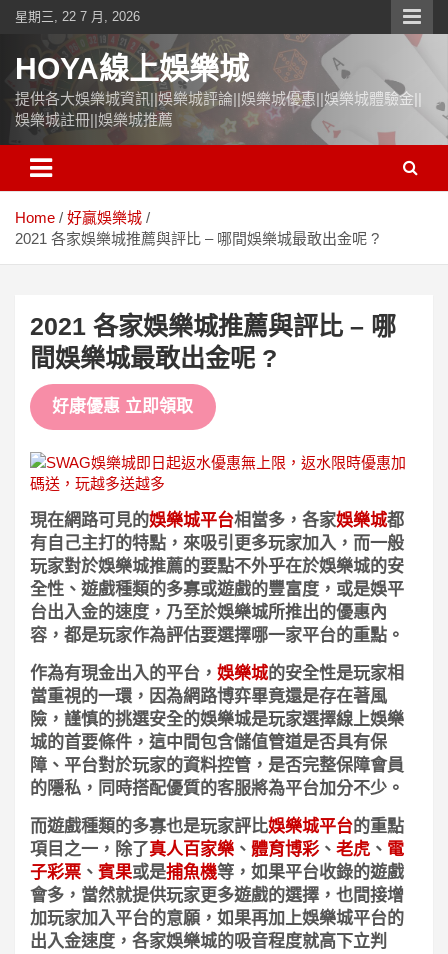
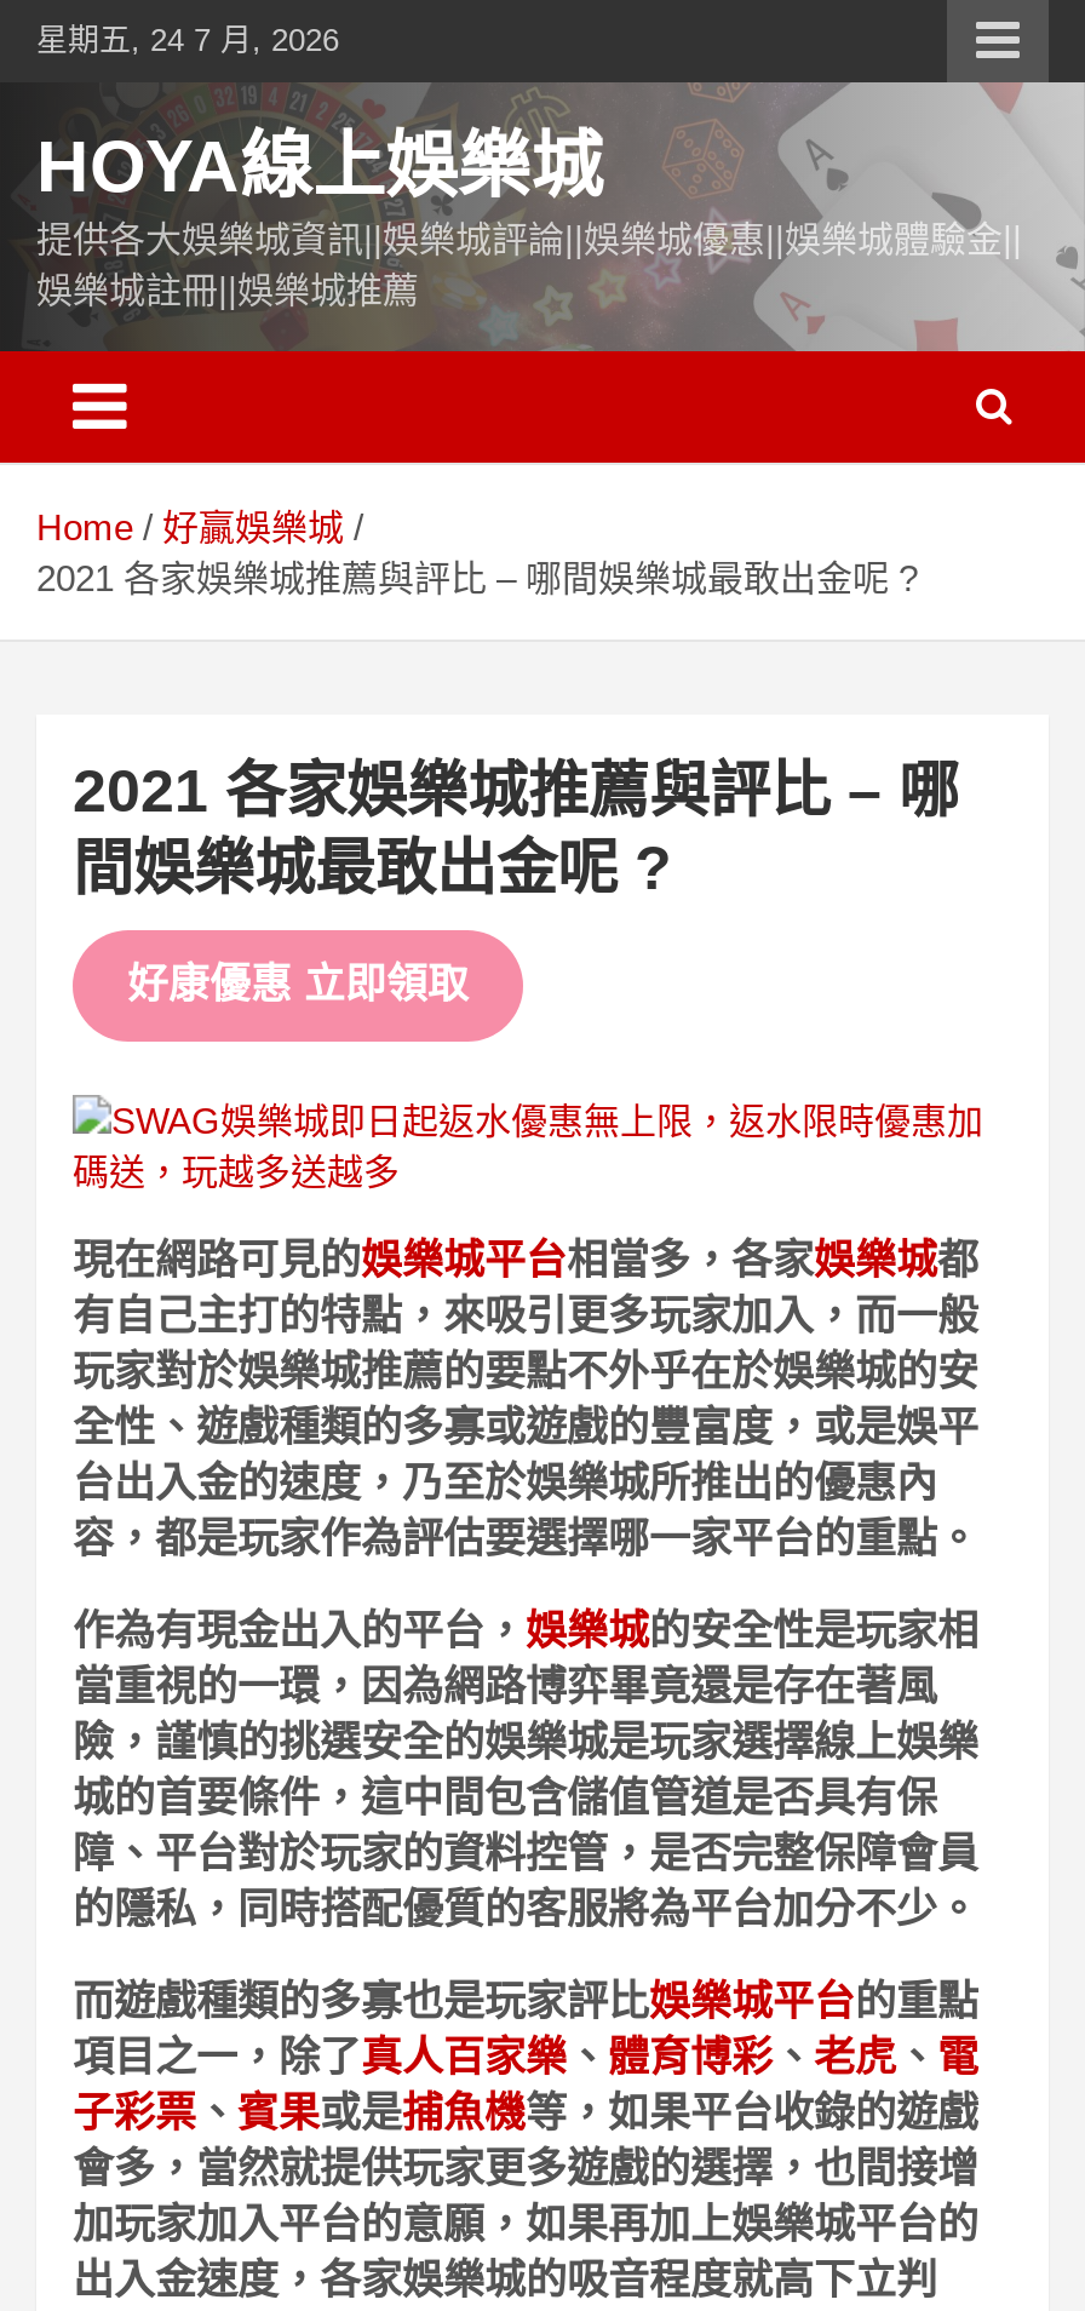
- 星期三, 22 7 月, 2026
+ 星期五, 24 7 月, 2026
